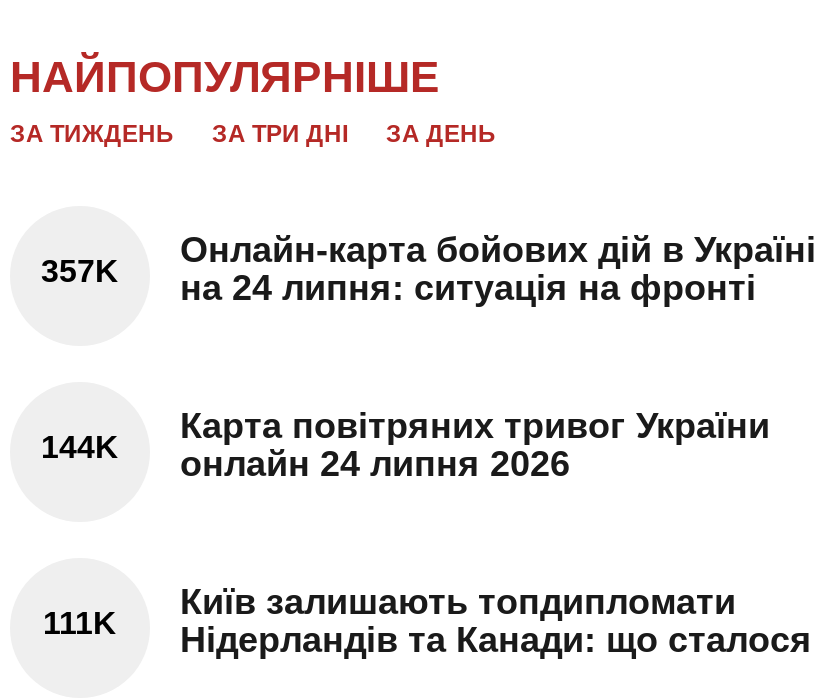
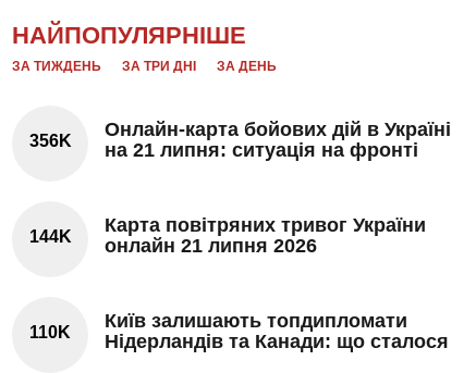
- 357K
+ 356K

- на 24 липня: ситуація на фронті
+ на 21 липня: ситуація на фронті

- 144K онлайн 24 липня 2026
+ 144K онлайн 21 липня 2026

- 111K Нідерландів та Канади: що сталося
+ 110K Нідерландів та Канади: що сталося
